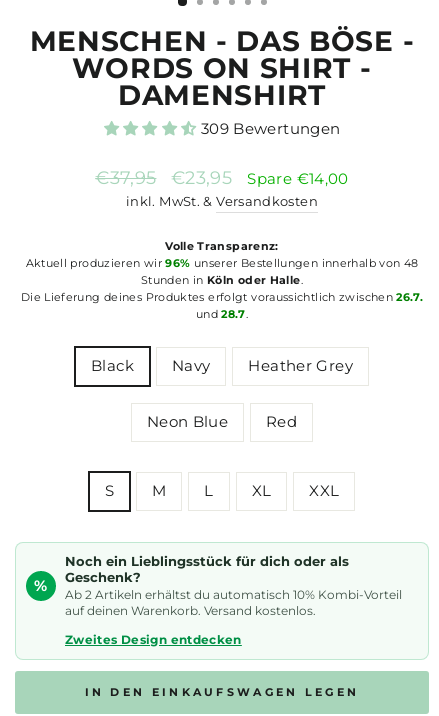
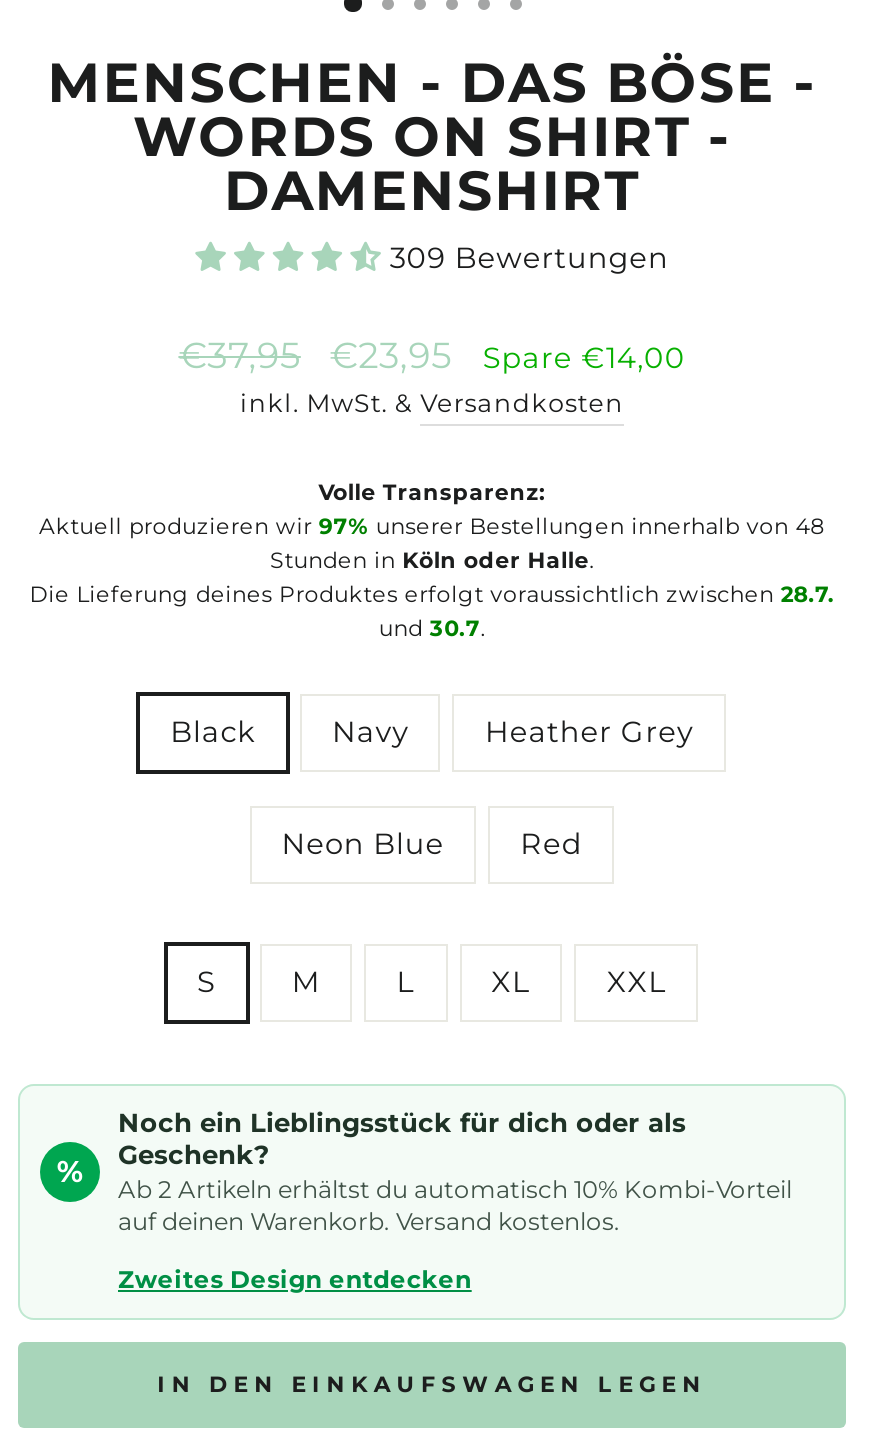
- Aktuell produzieren wir 96% unserer Bestellungen innerhalb von 48
+ Aktuell produzieren wir 97% unserer Bestellungen innerhalb von 48

- Die Lieferung deines Produktes erfolgt voraussichtlich zwischen 26.7.
+ Die Lieferung deines Produktes erfolgt voraussichtlich zwischen 28.7.

- und 28.7.
+ und 30.7.
